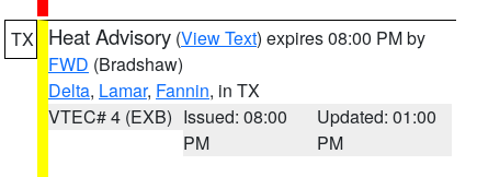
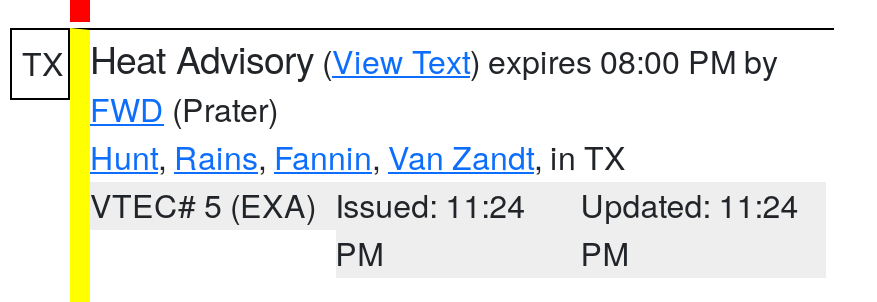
- FWD (Bradshaw)
- Delta, Lamar, Fannin, in TX
- VTEC# 4 (EXB) Issued: 08:00
+ FWD (Prater)
+ Hunt, Rains, Fannin, Van Zandt, in TX
+ VTEC# 5 (EXA) Issued: 11:24

- Updated: 01:00
+ Updated: 11:24
